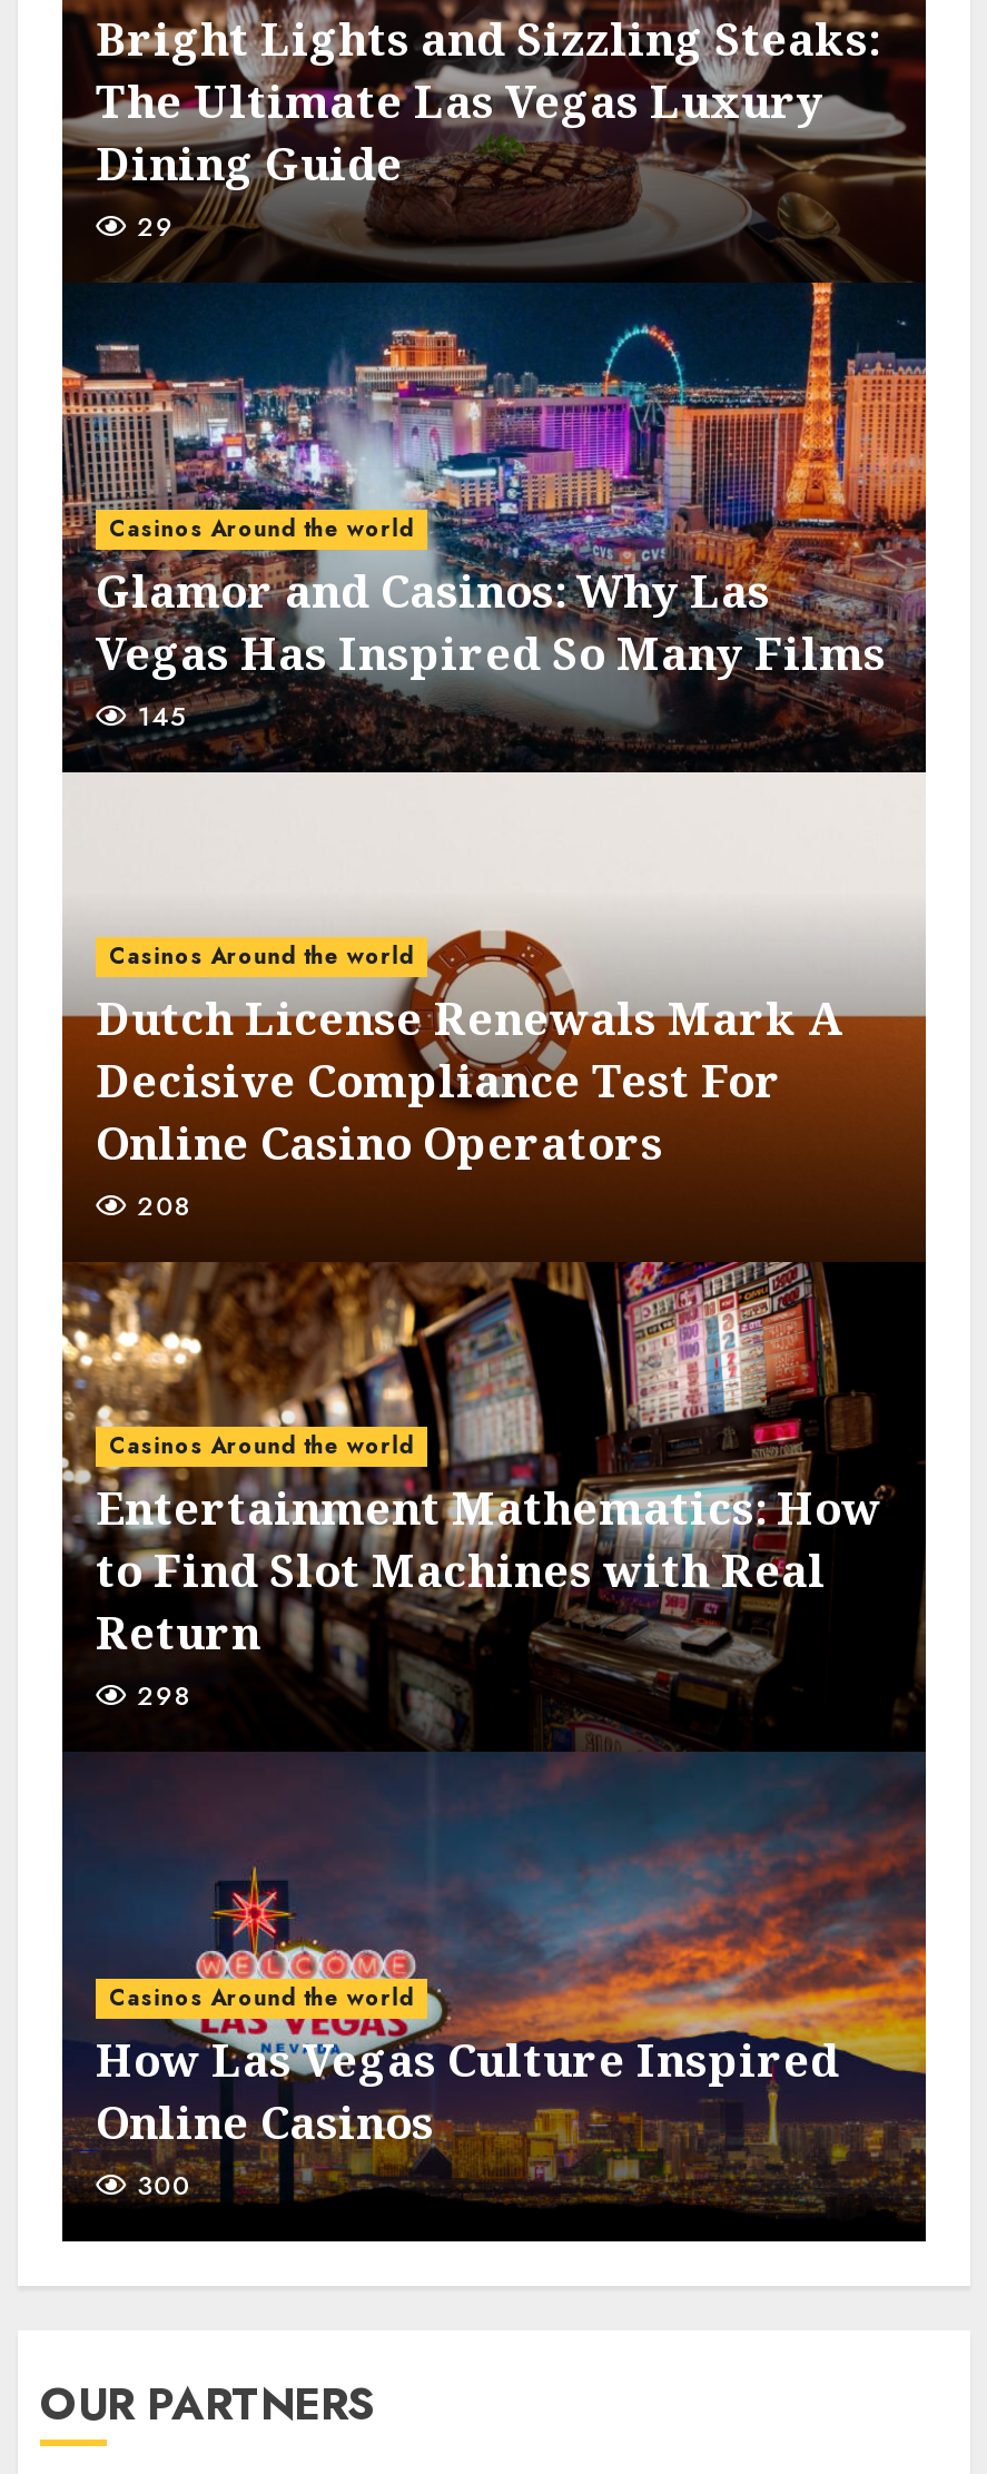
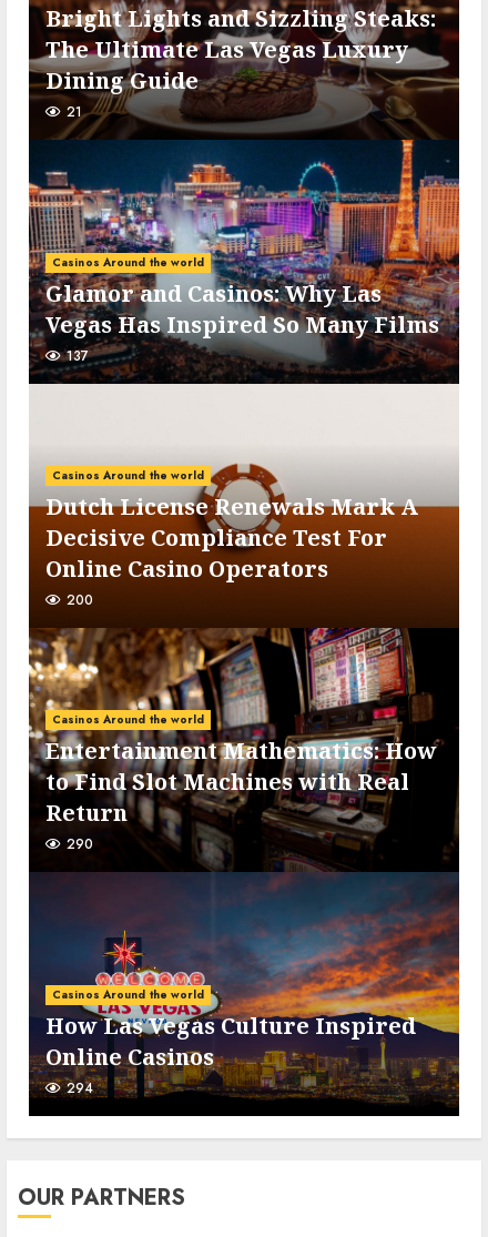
- 29
+ 21

- 145
+ 137

- 208
+ 200

- 298
+ 290

- 300
+ 294
